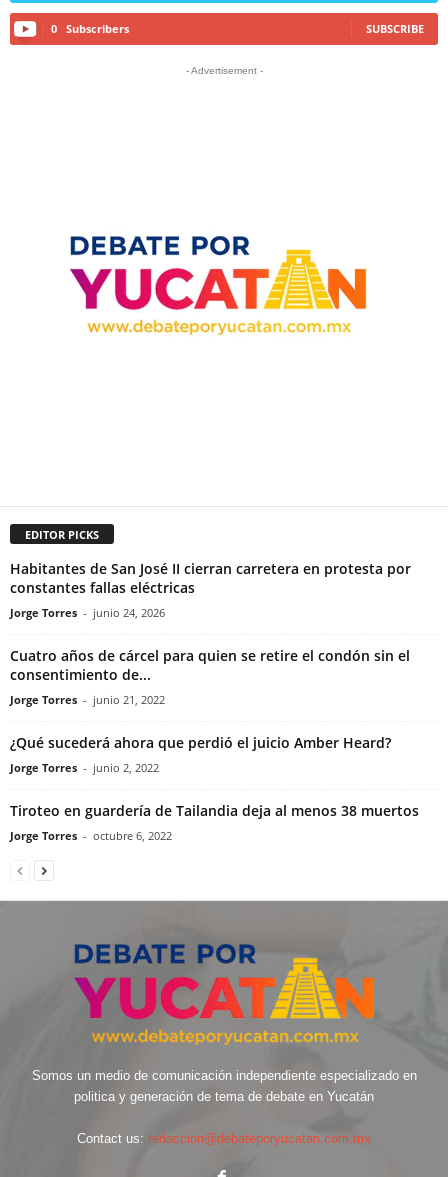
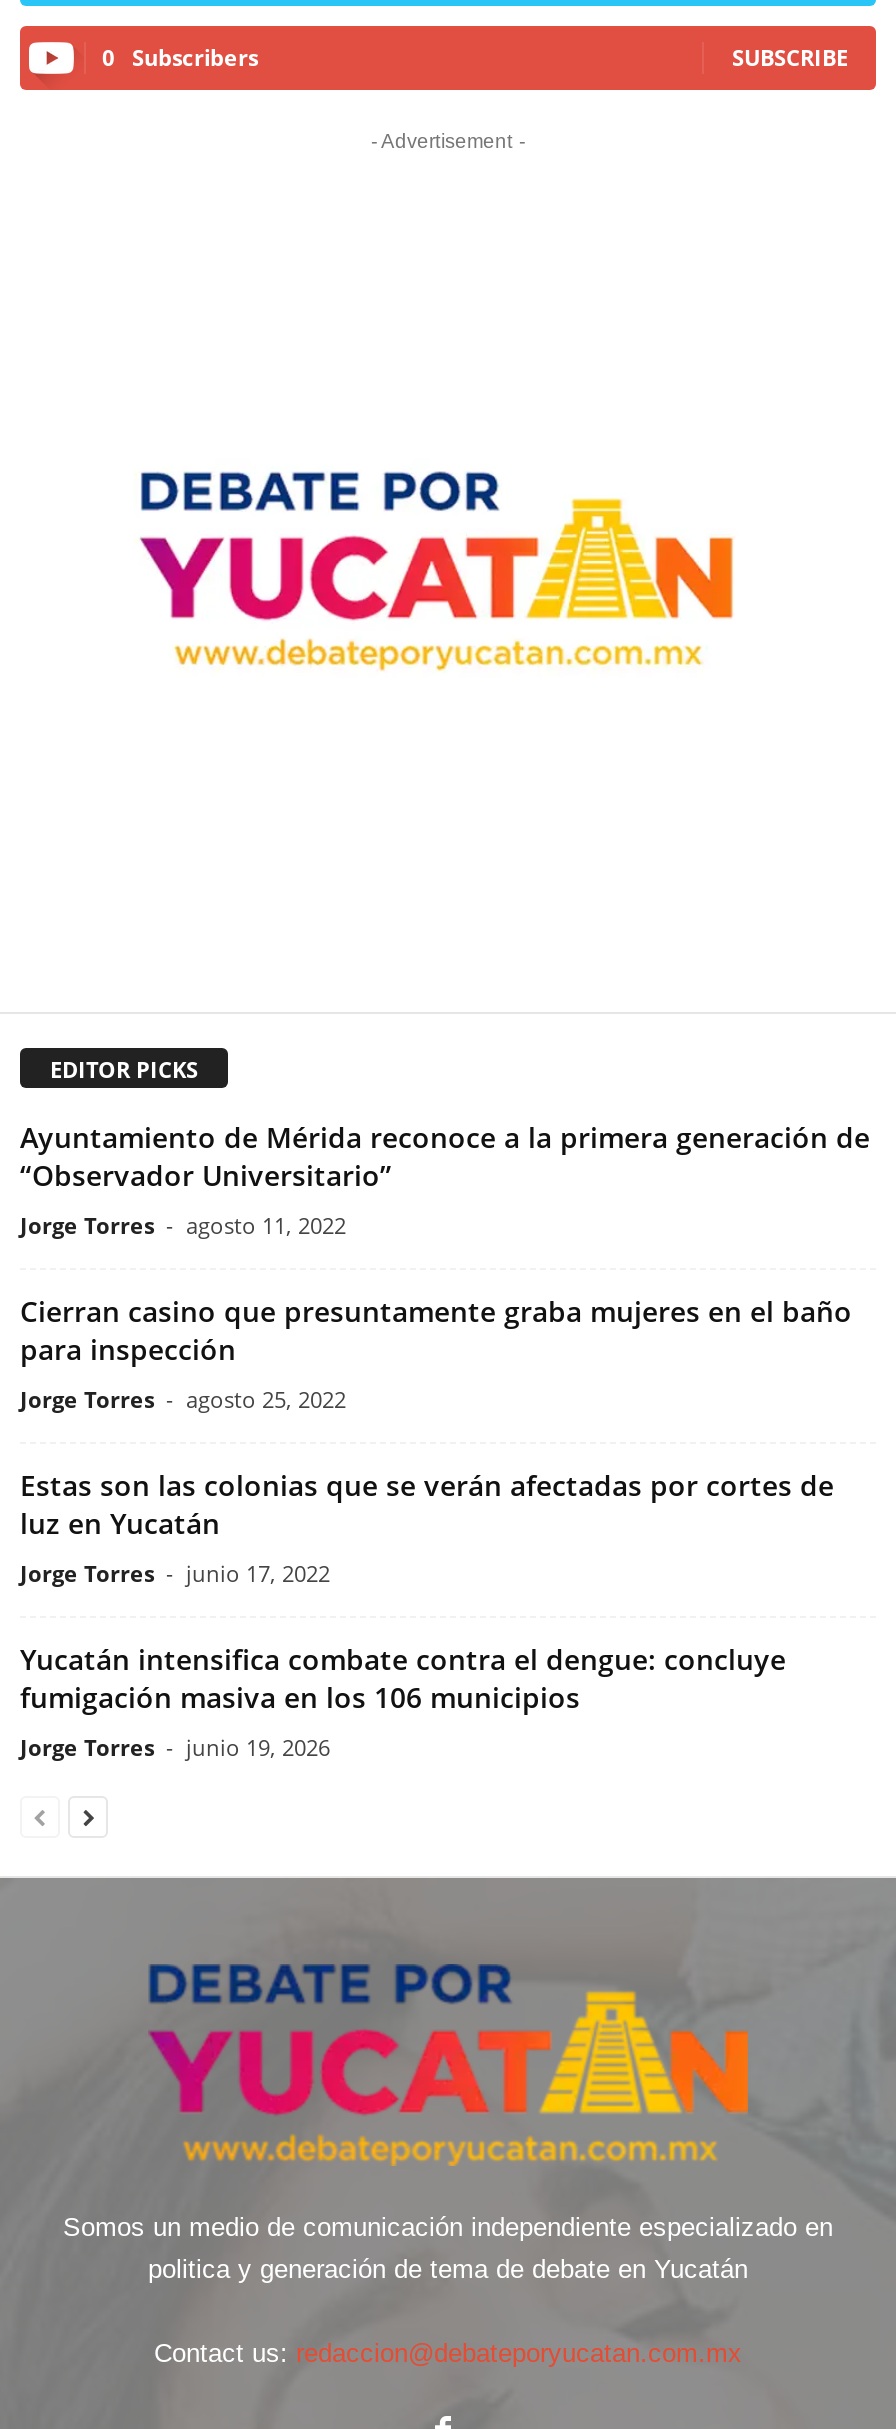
- Habitantes de San José II cierran carretera en protesta por
- constantes fallas eléctricas
- Jorge Torres - junio 24, 2026
+ Ayuntamiento de Mérida reconoce a la primera generación de
+ “Observador Universitario”
+ Jorge Torres - agosto 11, 2022

- Cuatro años de cárcel para quien se retire el condón sin el
- consentimiento de...
- Jorge Torres - junio 21, 2022
+ Cierran casino que presuntamente graba mujeres en el baño
+ para inspección
+ Jorge Torres - agosto 25, 2022

- ¿Qué sucederá ahora que perdió el juicio Amber Heard?
- Jorge Torres - junio 2, 2022
+ Estas son las colonias que se verán afectadas por cortes de
+ luz en Yucatán
+ Jorge Torres - junio 17, 2022

- Tiroteo en guardería de Tailandia deja al menos 38 muertos
- Jorge Torres - octubre 6, 2022
+ Yucatán intensifica combate contra el dengue: concluye
+ fumigación masiva en los 106 municipios
+ Jorge Torres - junio 19, 2026
